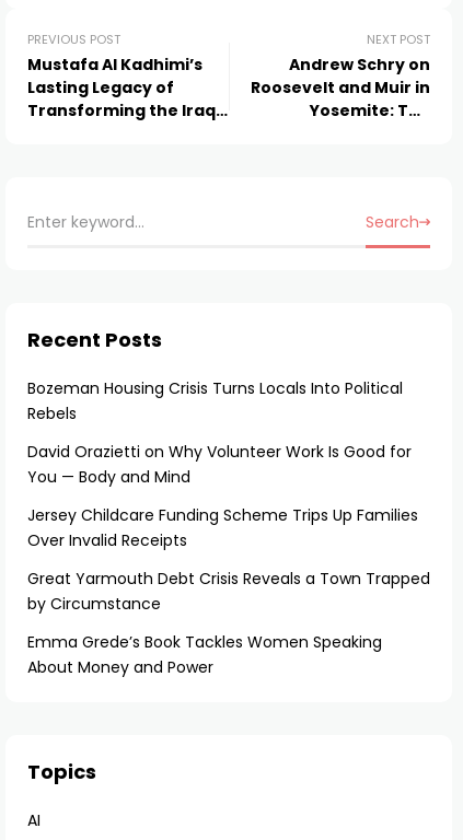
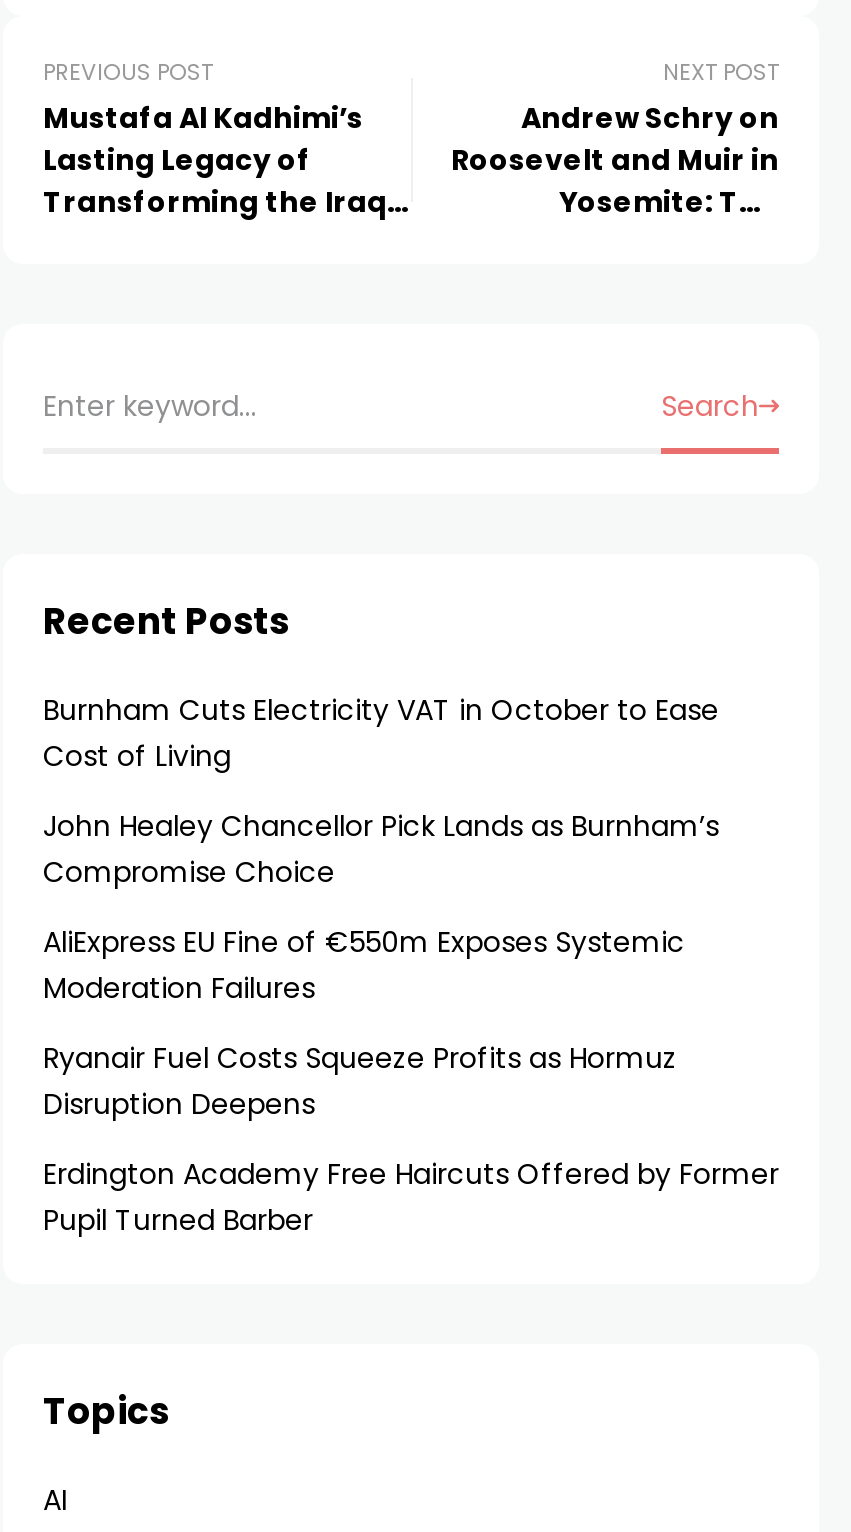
- Bozeman Housing Crisis Turns Locals Into Political
- Rebels
+ Burnham Cuts Electricity VAT in October to Ease
+ Cost of Living

- David Orazietti on Why Volunteer Work Is Good for
- You — Body and Mind
+ John Healey Chancellor Pick Lands as Burnham’s
+ Compromise Choice

- Jersey Childcare Funding Scheme Trips Up Families
- Over Invalid Receipts
+ AliExpress EU Fine of €550m Exposes Systemic
+ Moderation Failures

- Great Yarmouth Debt Crisis Reveals a Town Trapped
- by Circumstance
+ Ryanair Fuel Costs Squeeze Profits as Hormuz
+ Disruption Deepens

- Emma Grede’s Book Tackles Women Speaking
- About Money and Power
+ Erdington Academy Free Haircuts Offered by Former
+ Pupil Turned Barber
